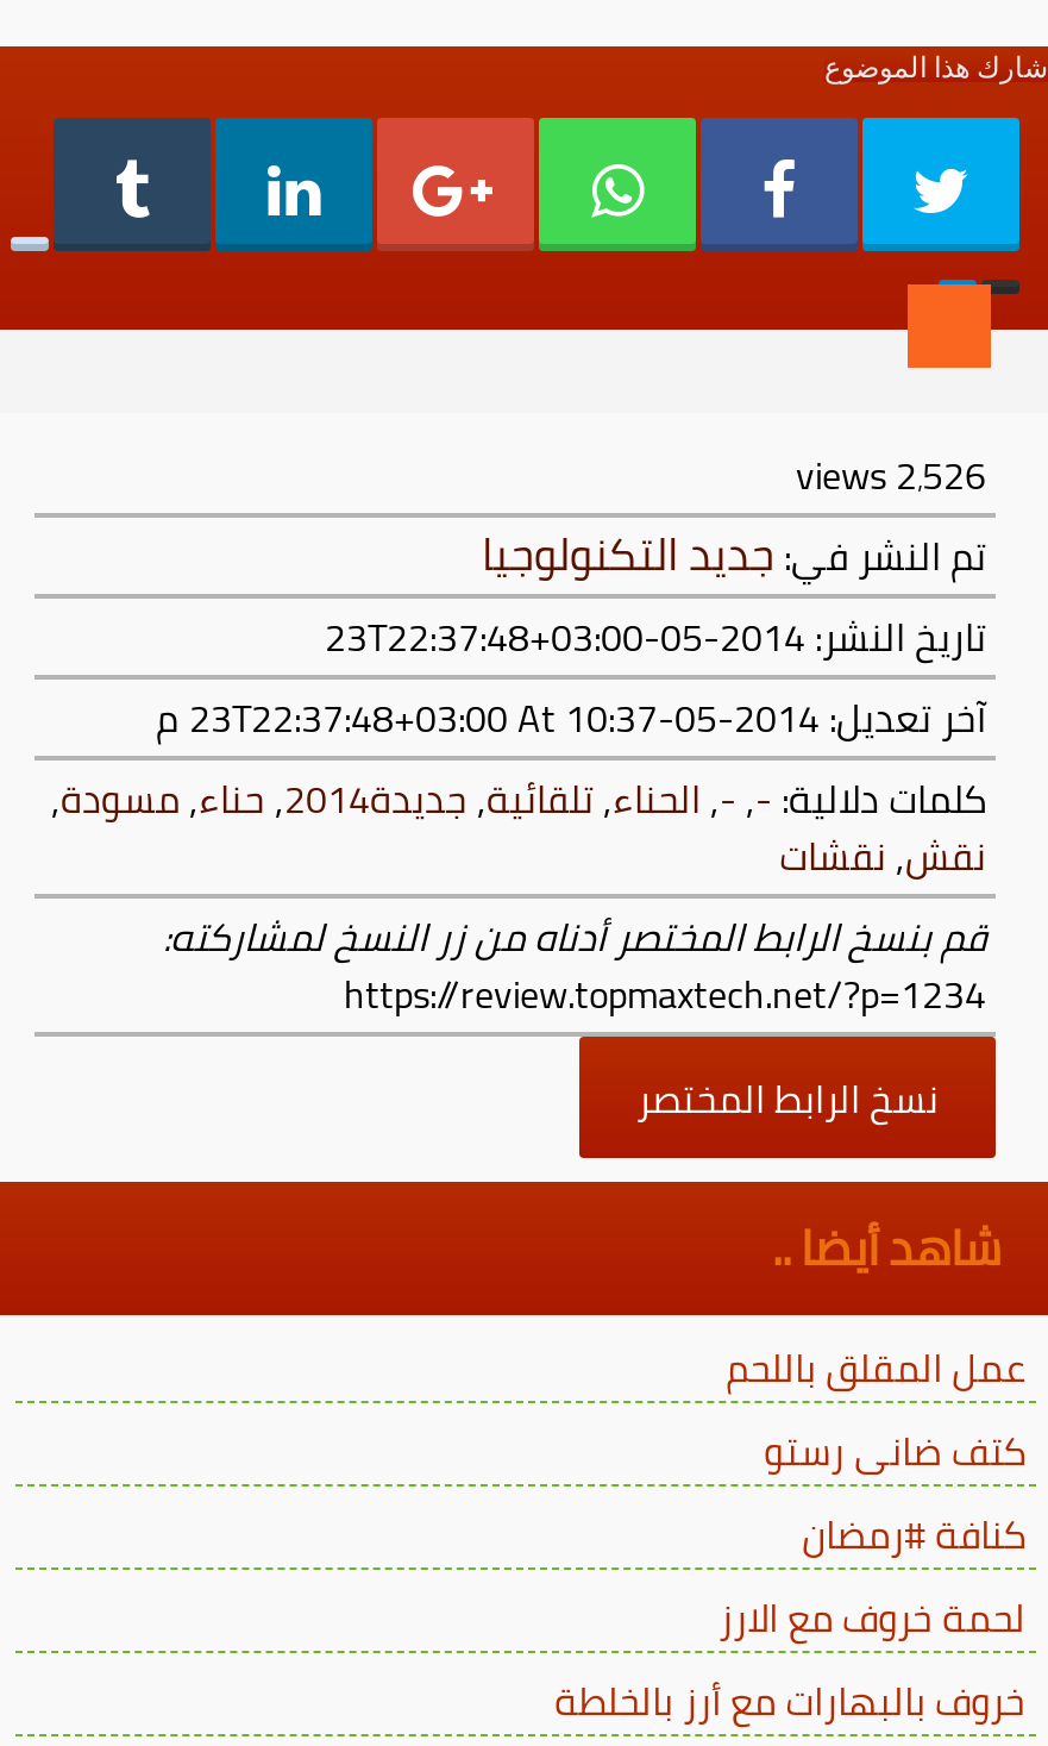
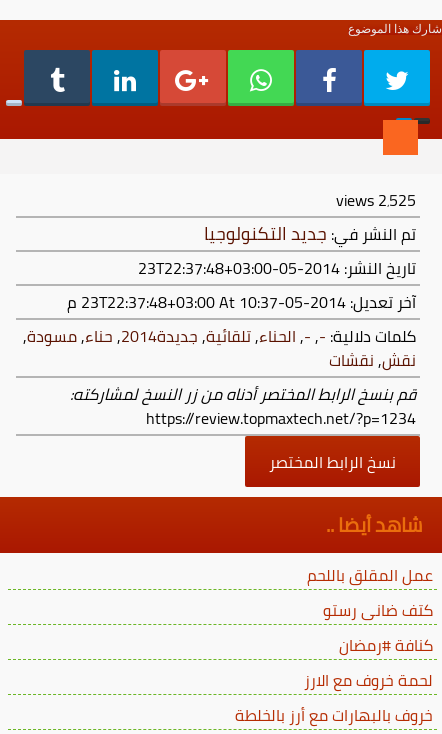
- 2٬526
+ 2٬525
